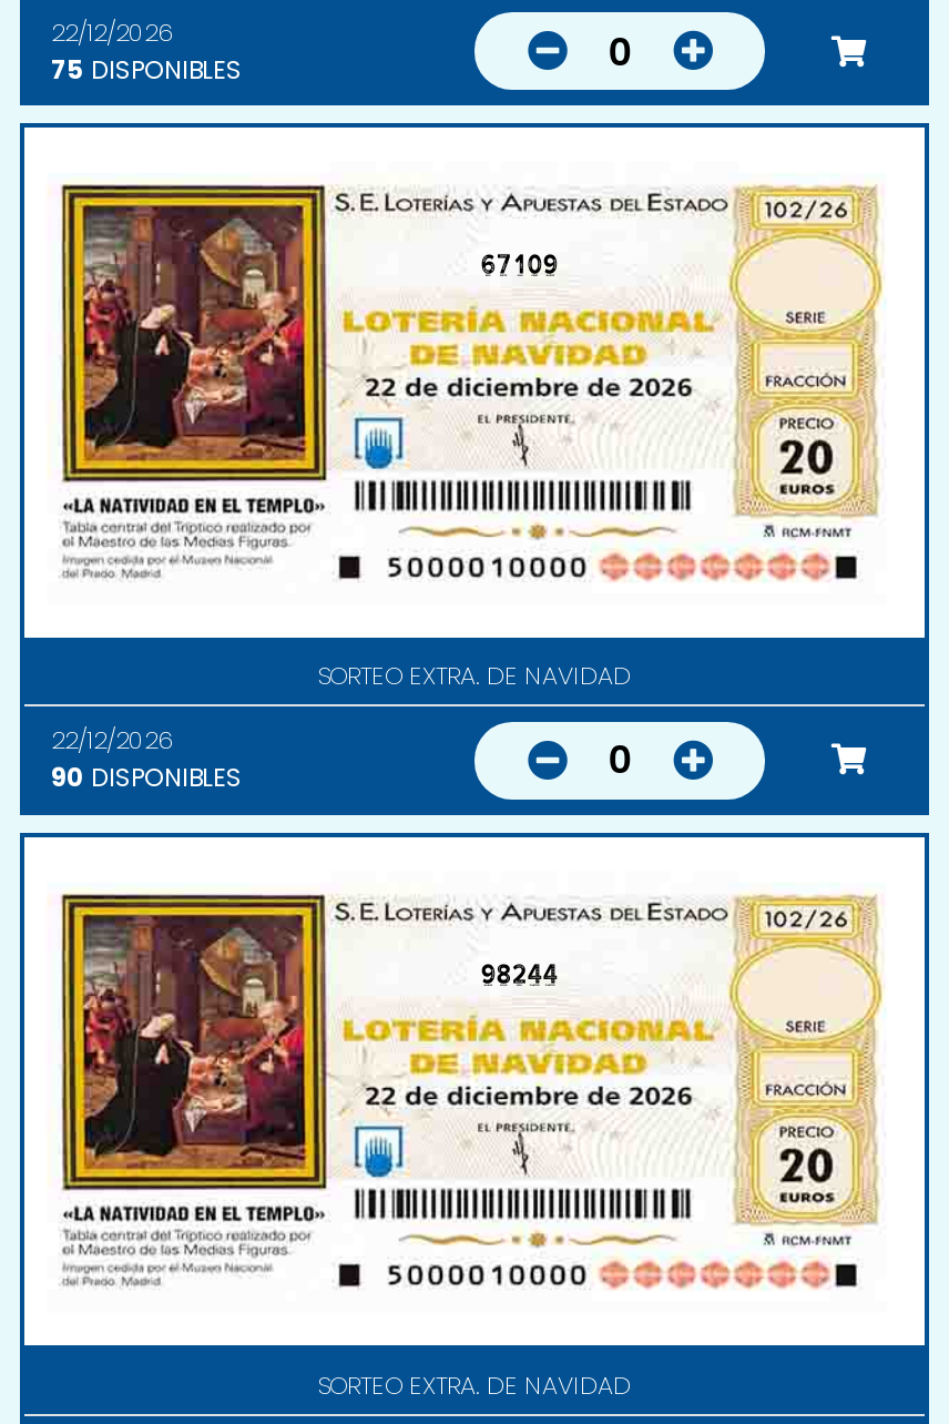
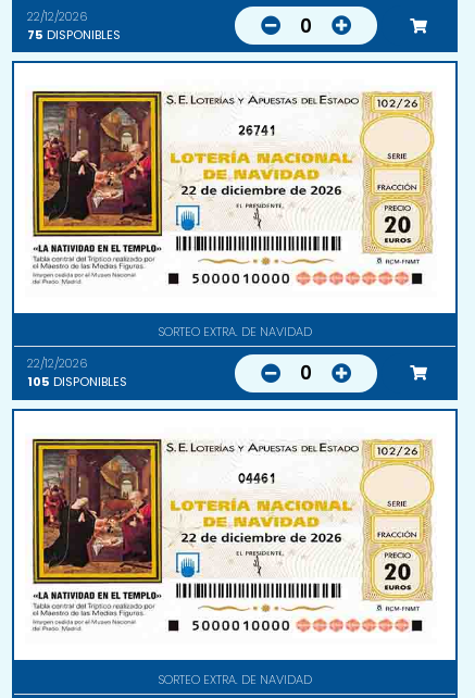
- 67109
+ 26741

- 90 DISPONIBLES
+ 105 DISPONIBLES

- 98244
+ 04461
